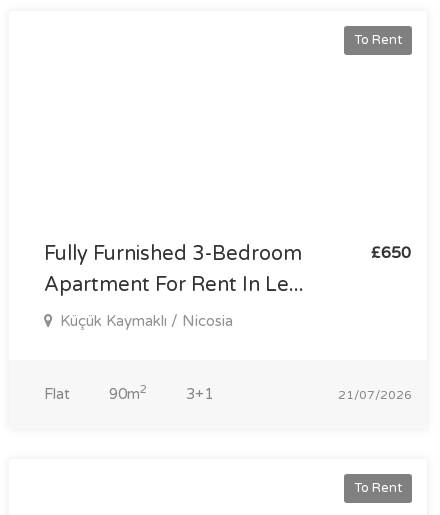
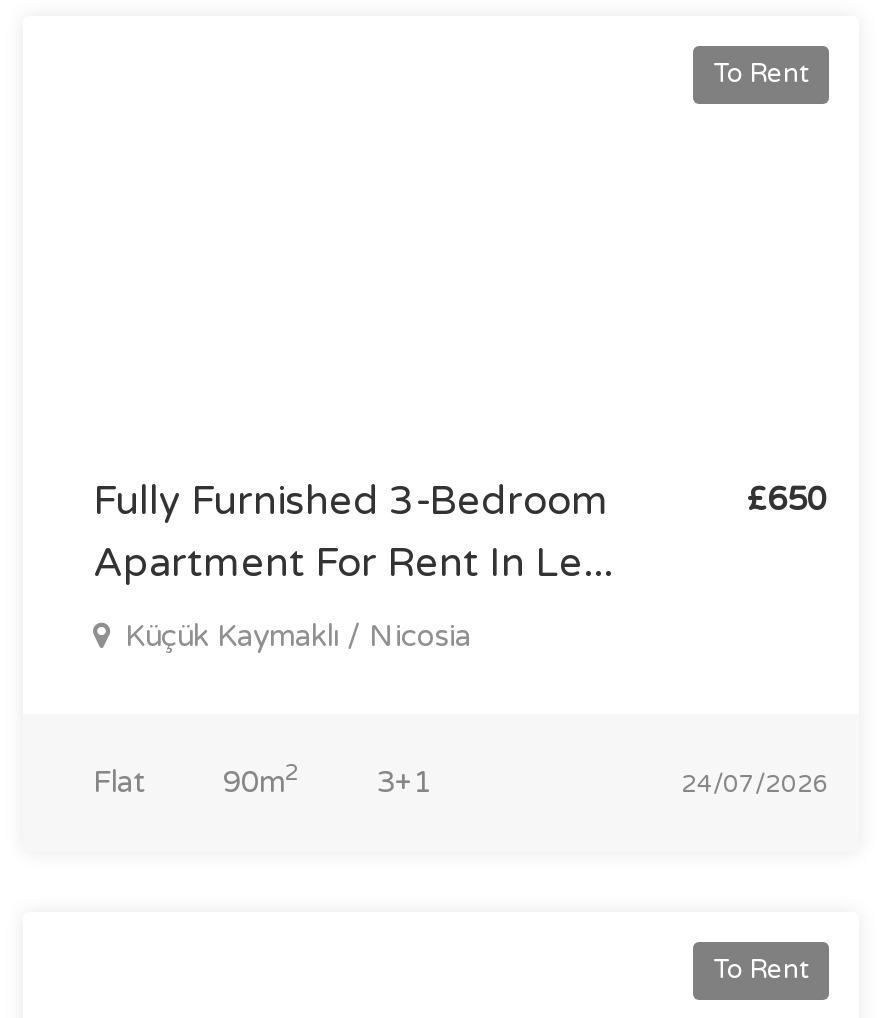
- 21/07/2026
+ 24/07/2026
